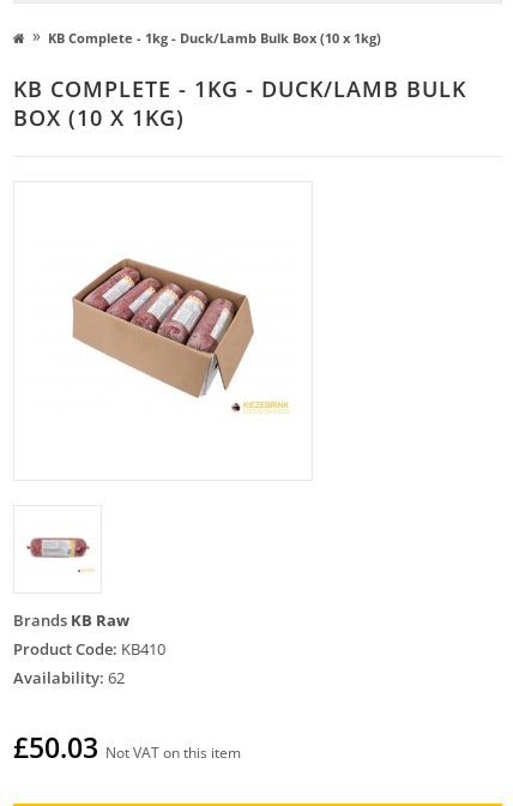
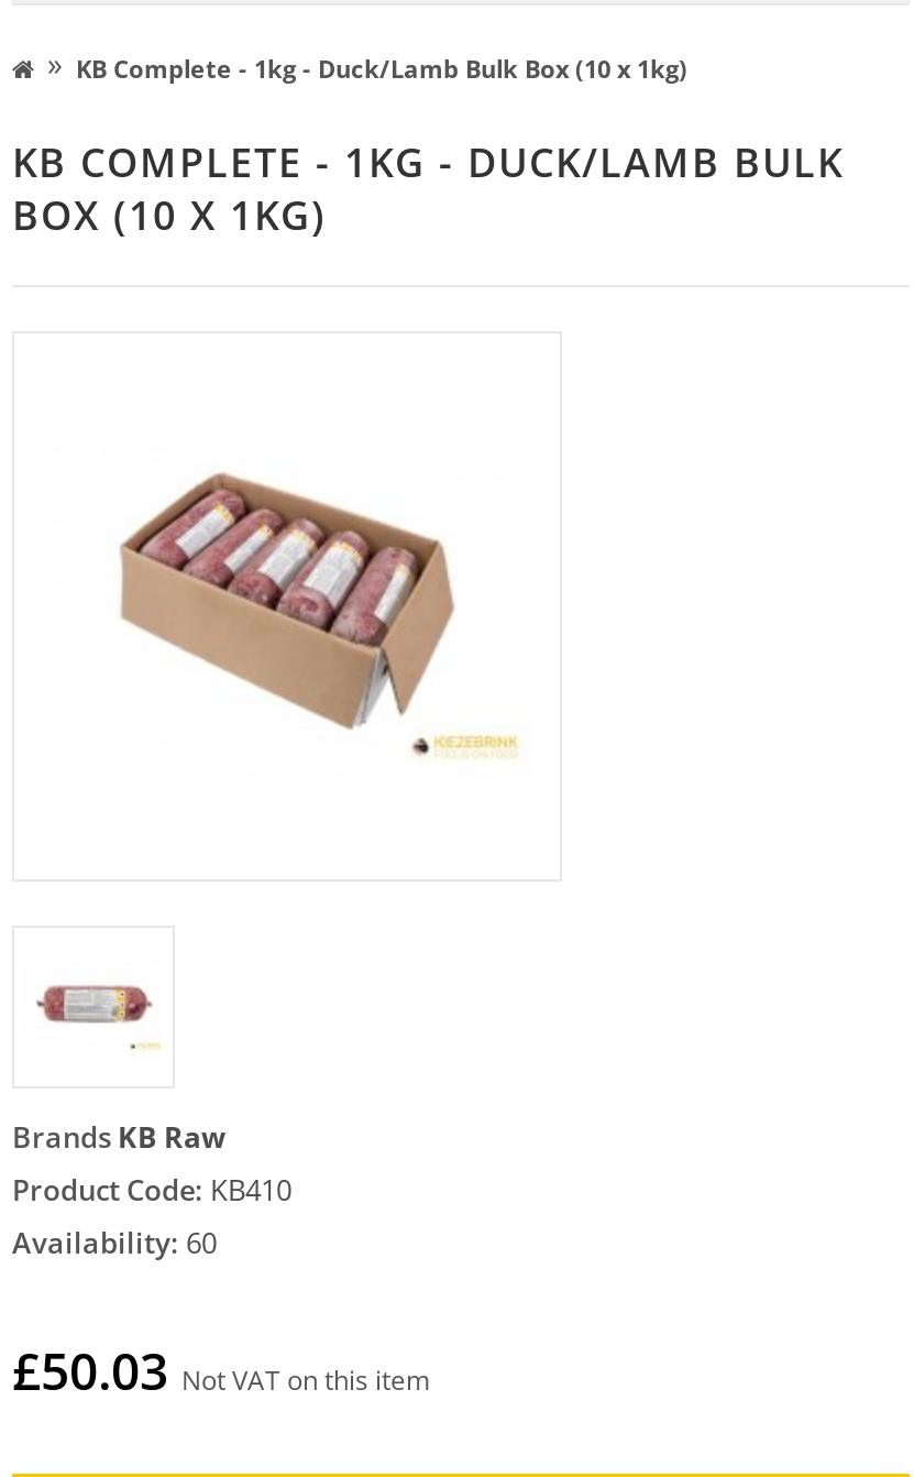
- Availability: 62
+ Availability: 60
